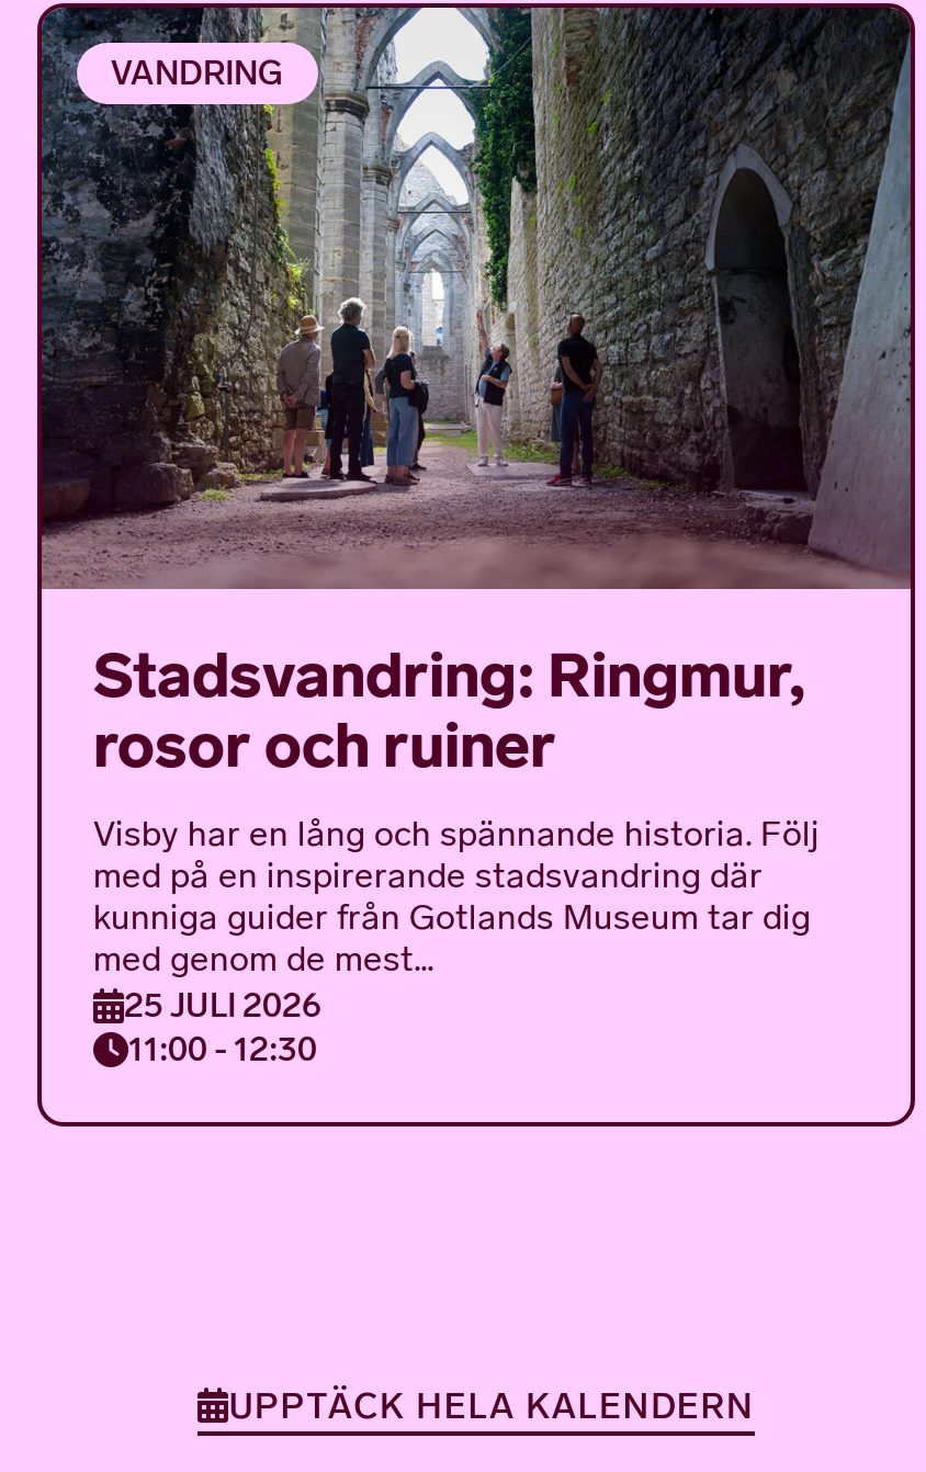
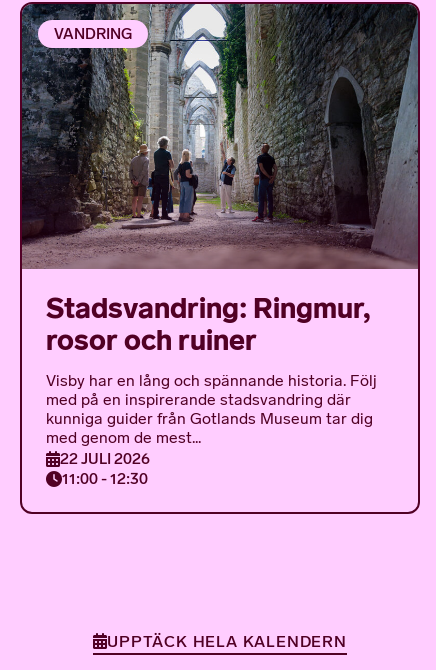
- 25 JULI 2026
+ 22 JULI 2026
